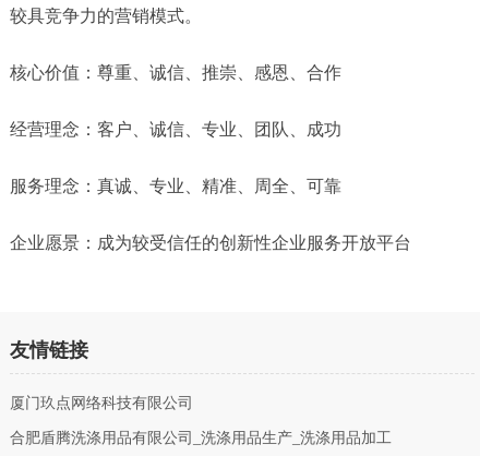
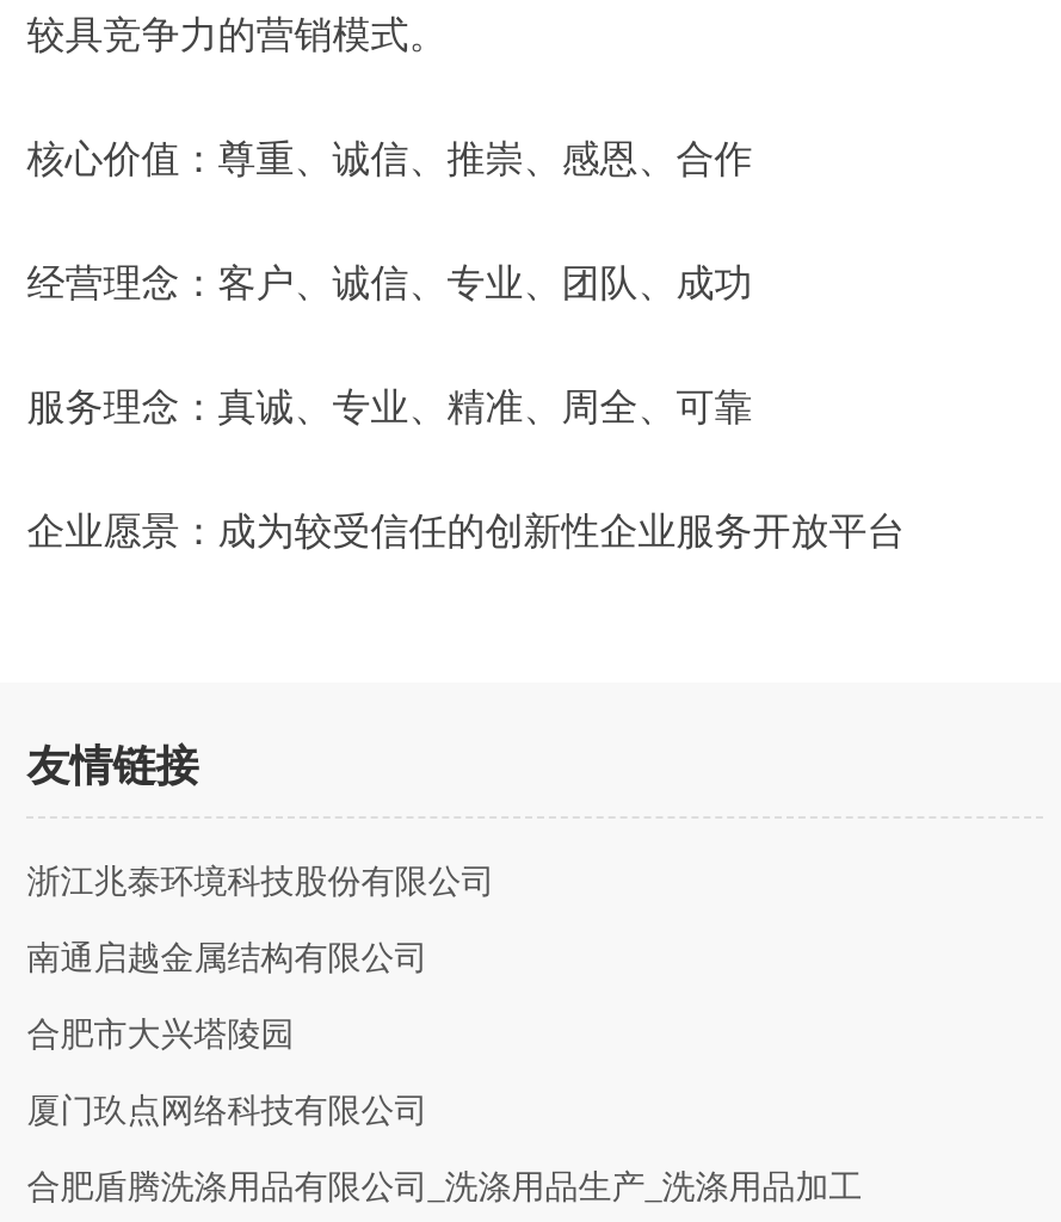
+ 浙江兆泰环境科技股份有限公司
+ 南通启越金属结构有限公司
+ 合肥市大兴塔陵园
